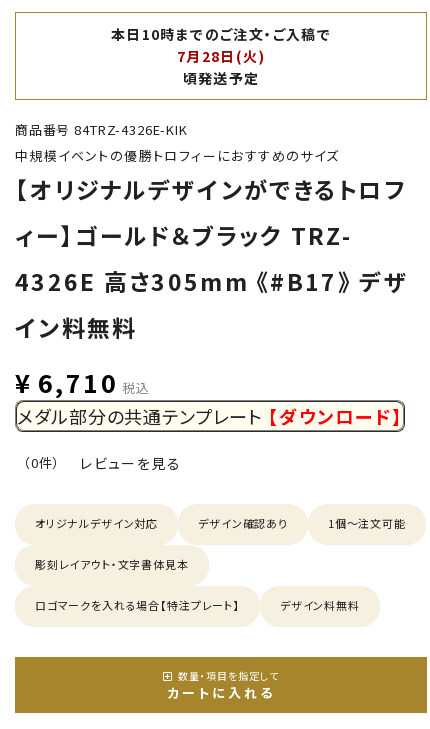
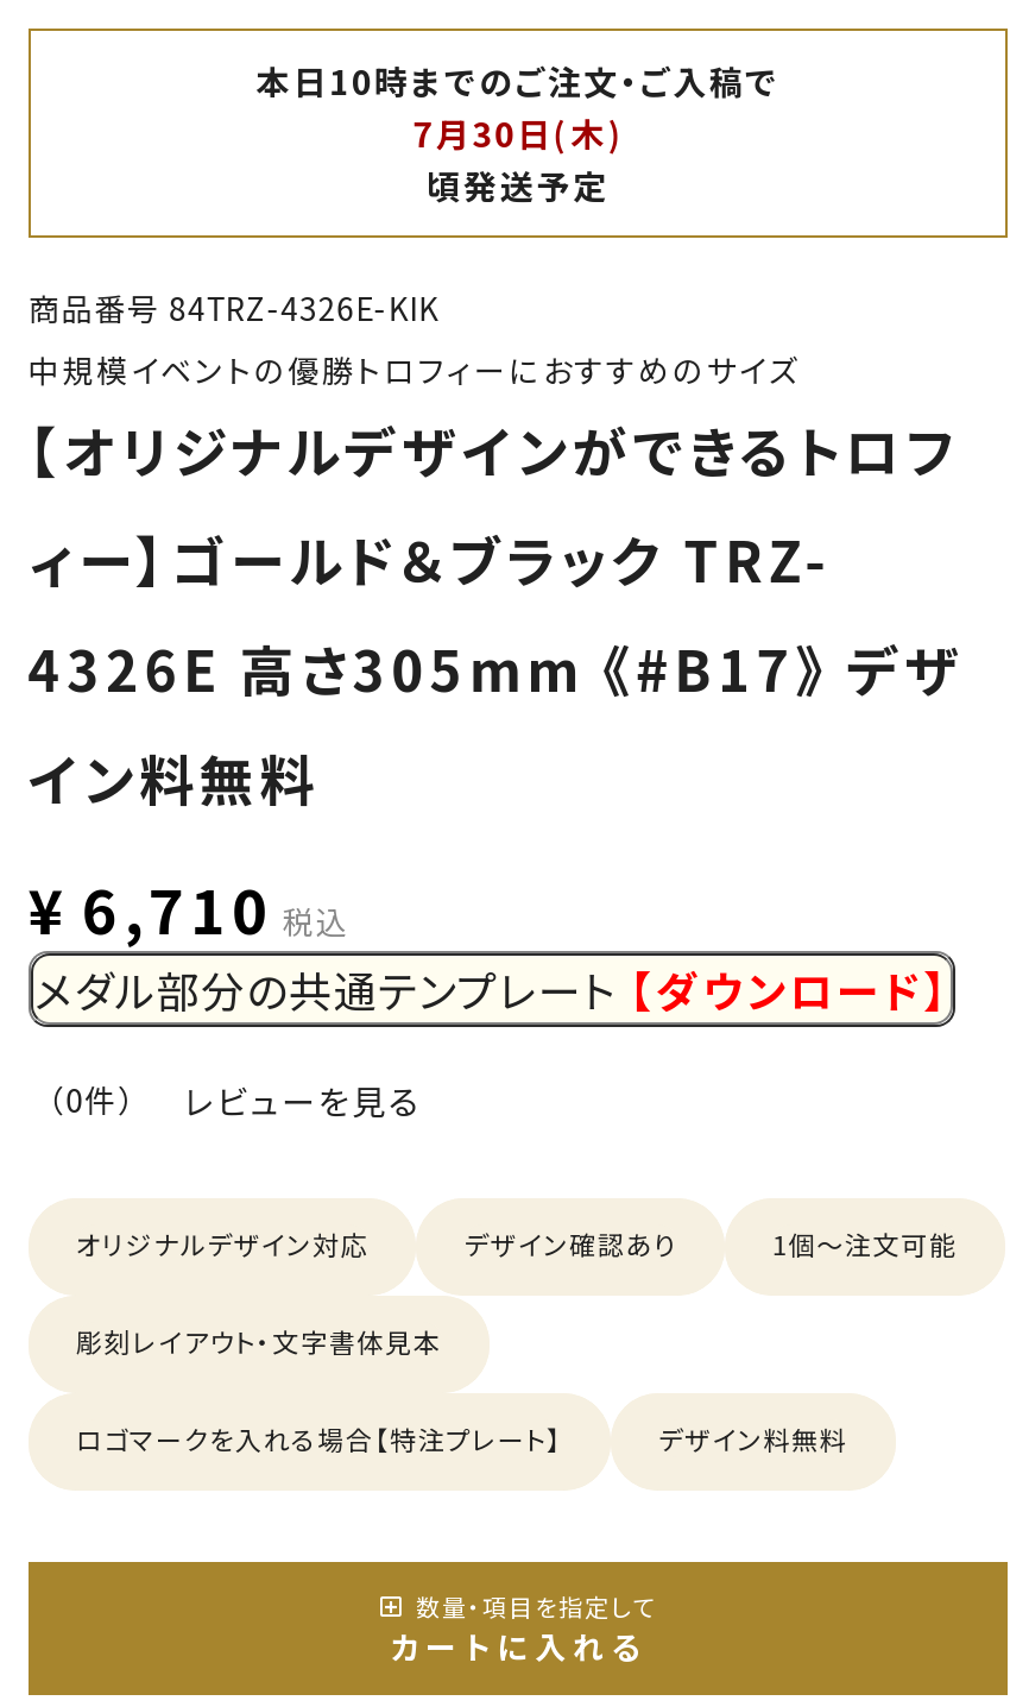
- 7月28日(火)
+ 7月30日(木)
